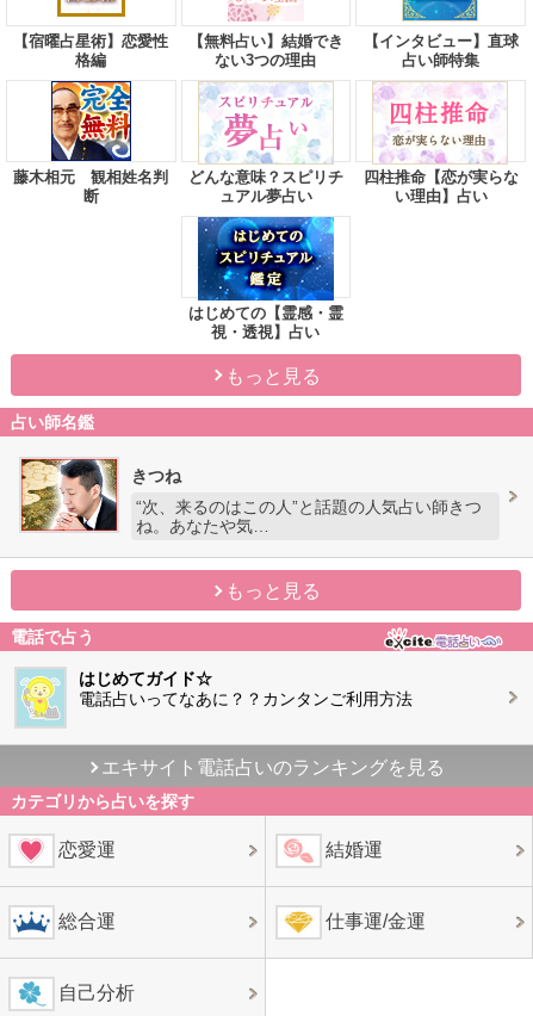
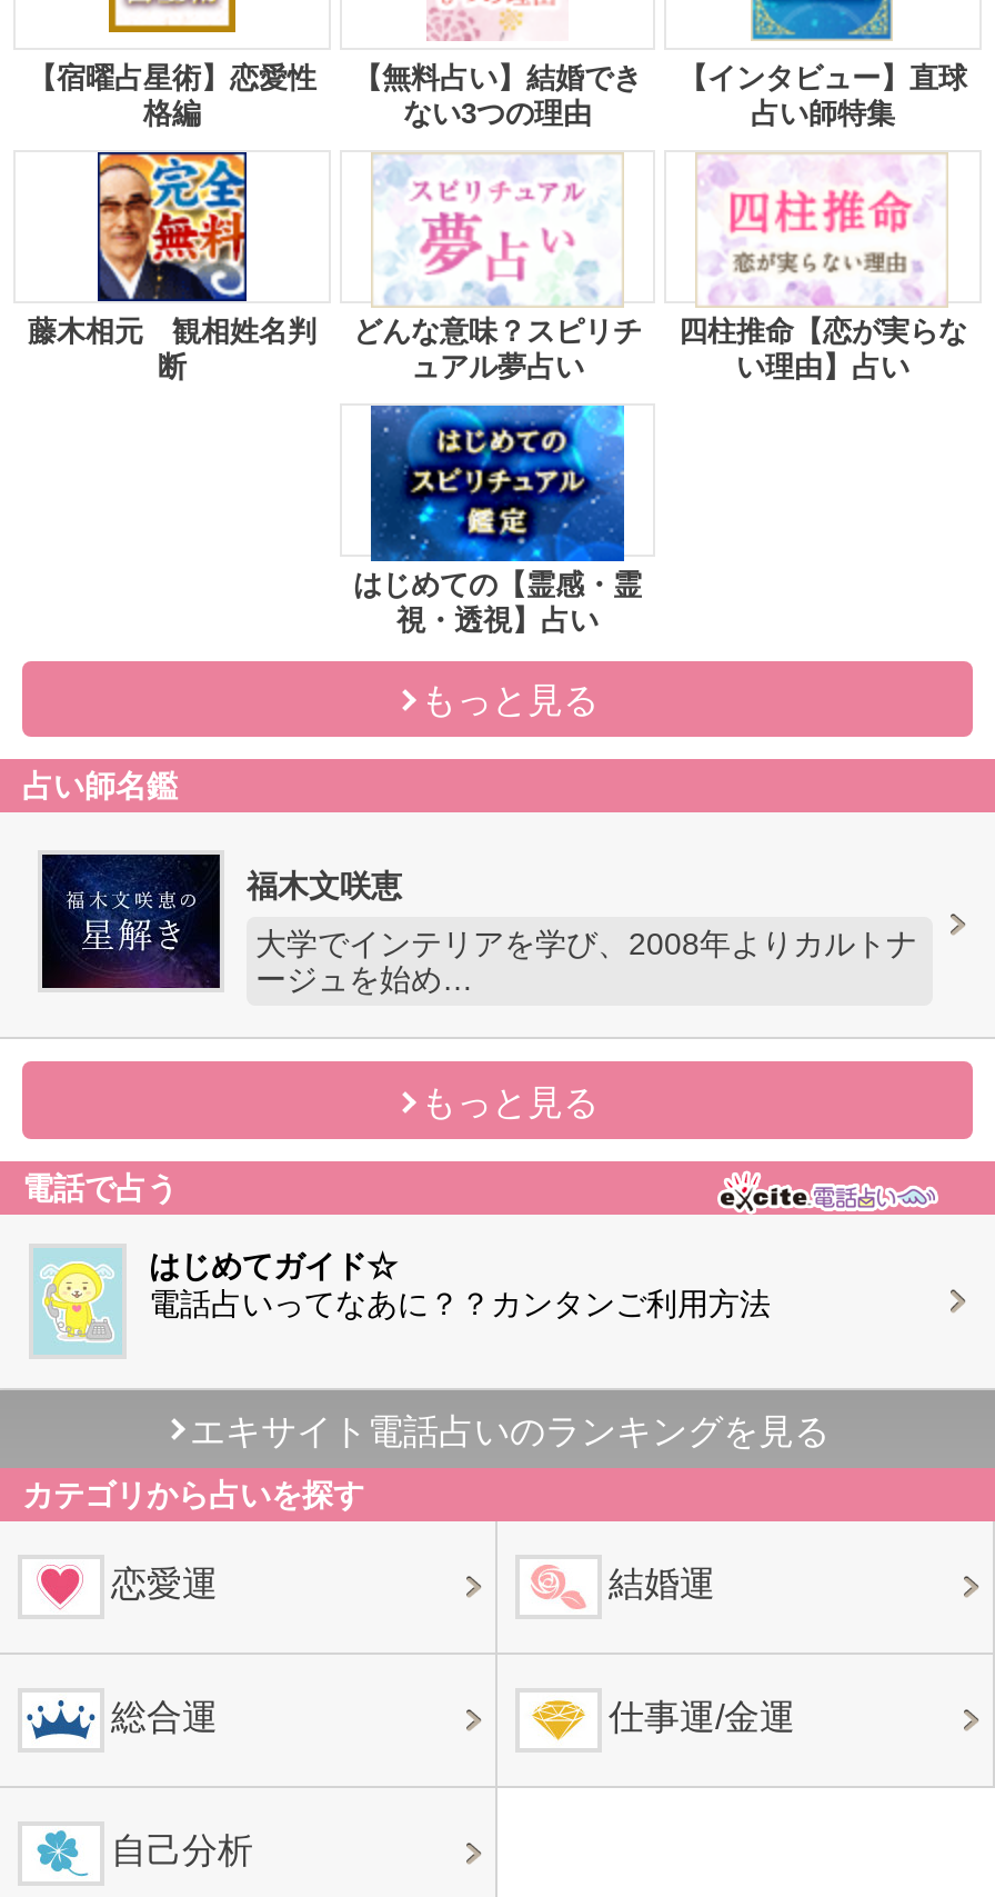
- [image]
- きつね
+ [image]
+ 福木文咲恵

- “次、来るのはこの人”と話題の人気占い師きつ
- ね。あなたや気…
+ 大学でインテリアを学び、2008年よりカルトナ
+ ージュを始め…
